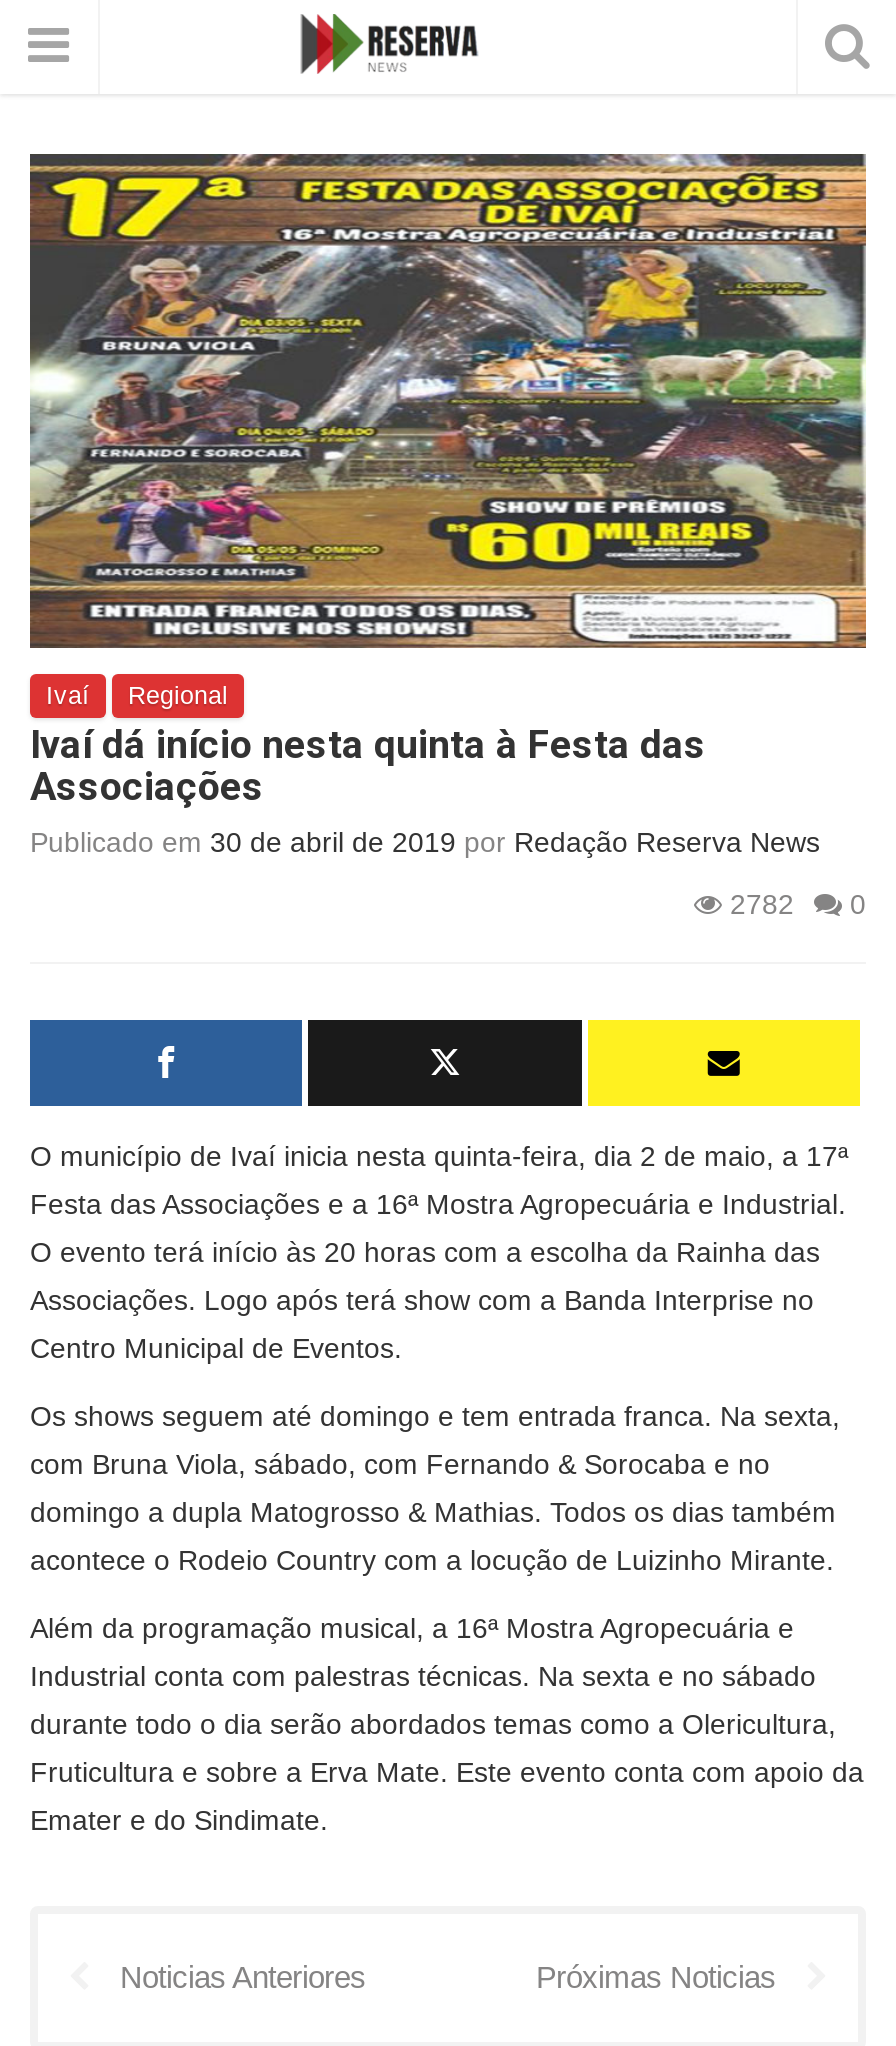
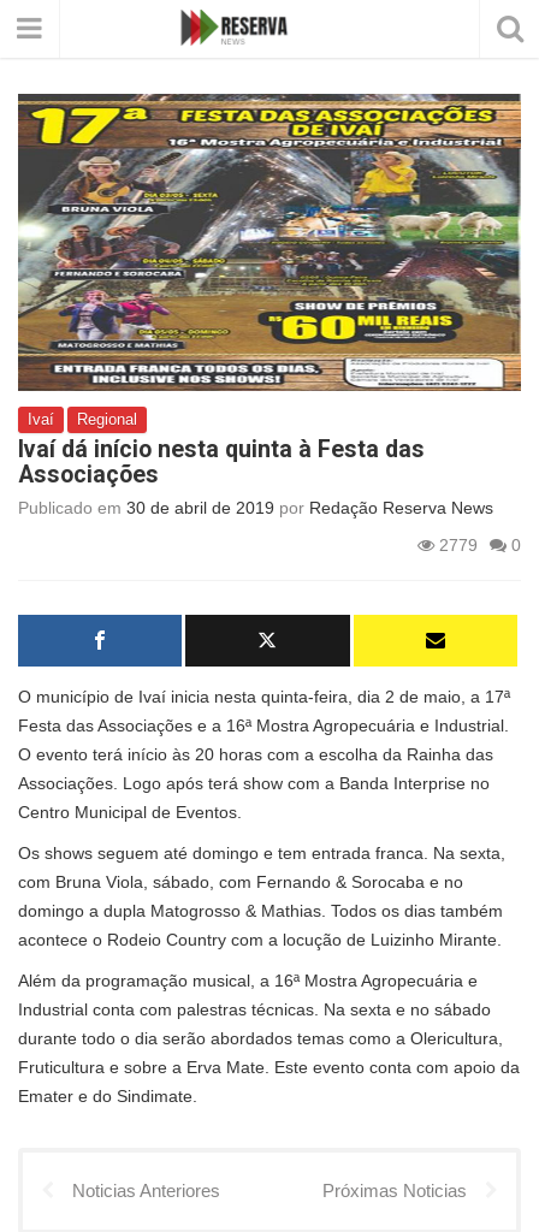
- 2782 0
+ 2779 0
